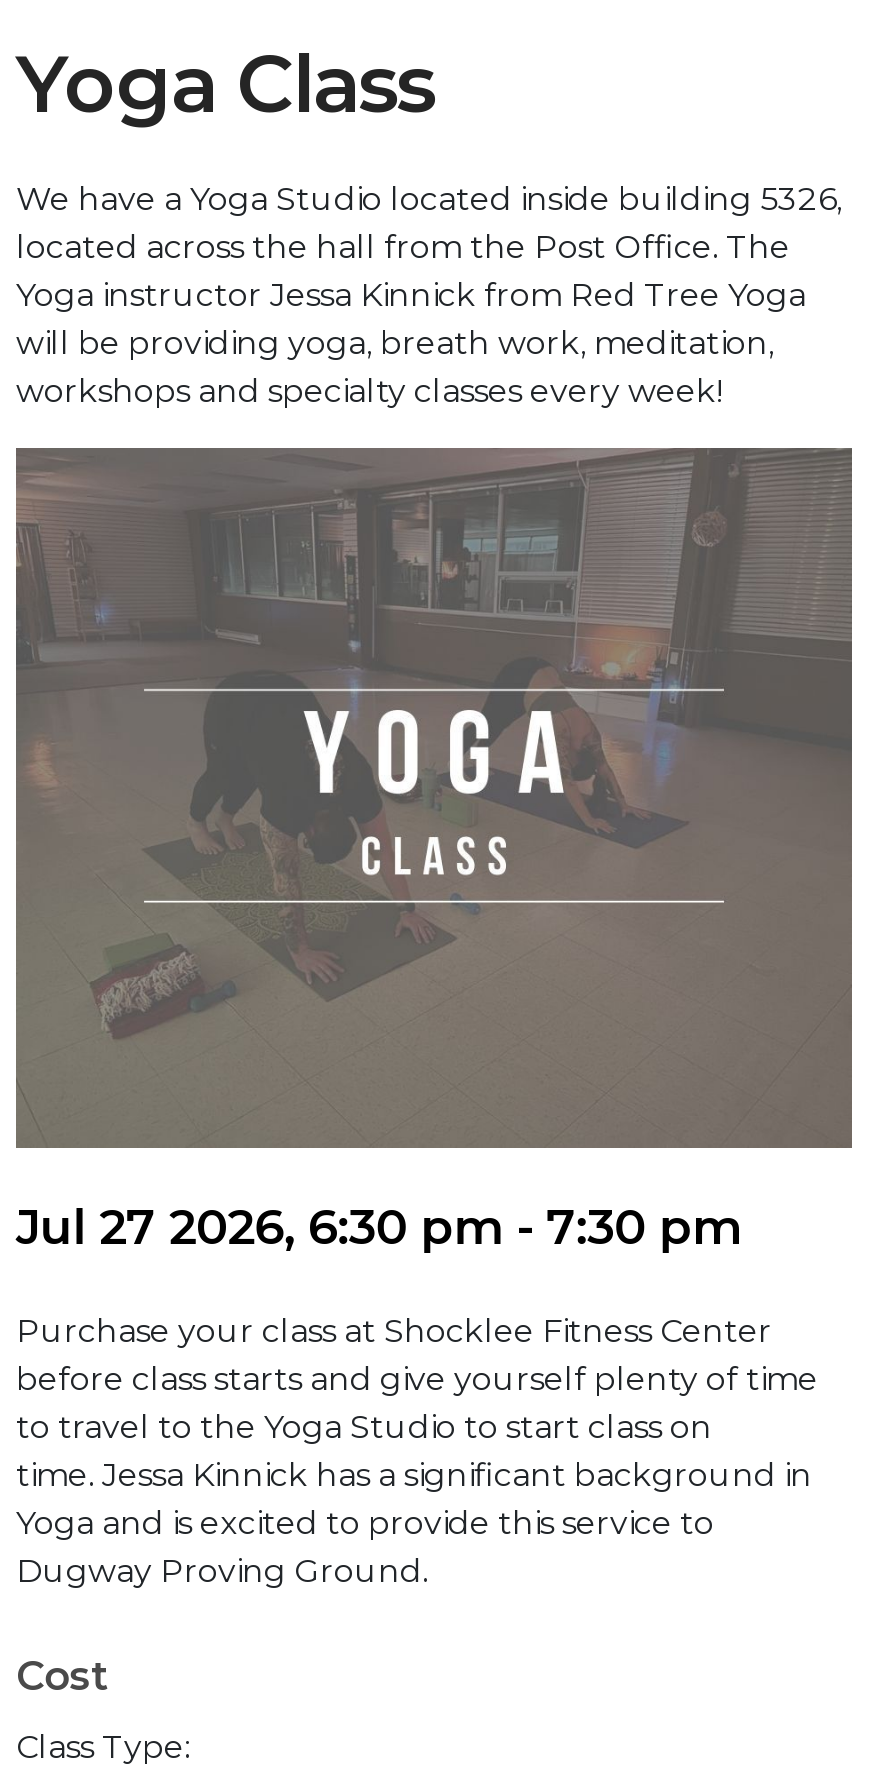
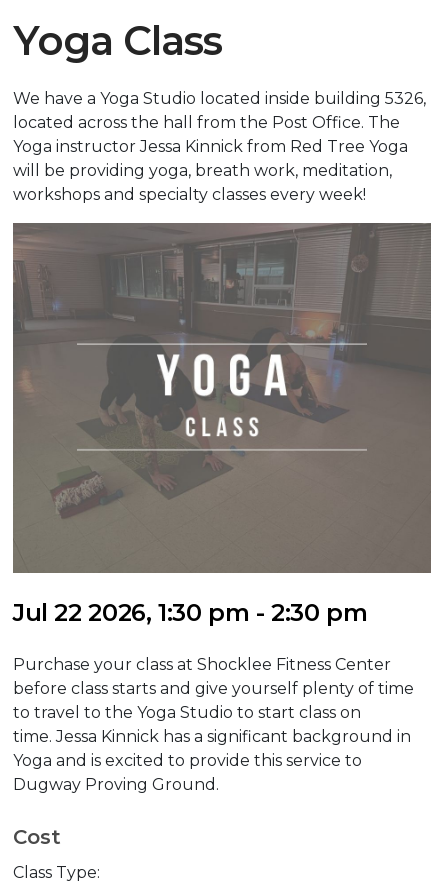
- Jul 27 2026, 6:30 pm - 7:30 pm
+ Jul 22 2026, 1:30 pm - 2:30 pm
